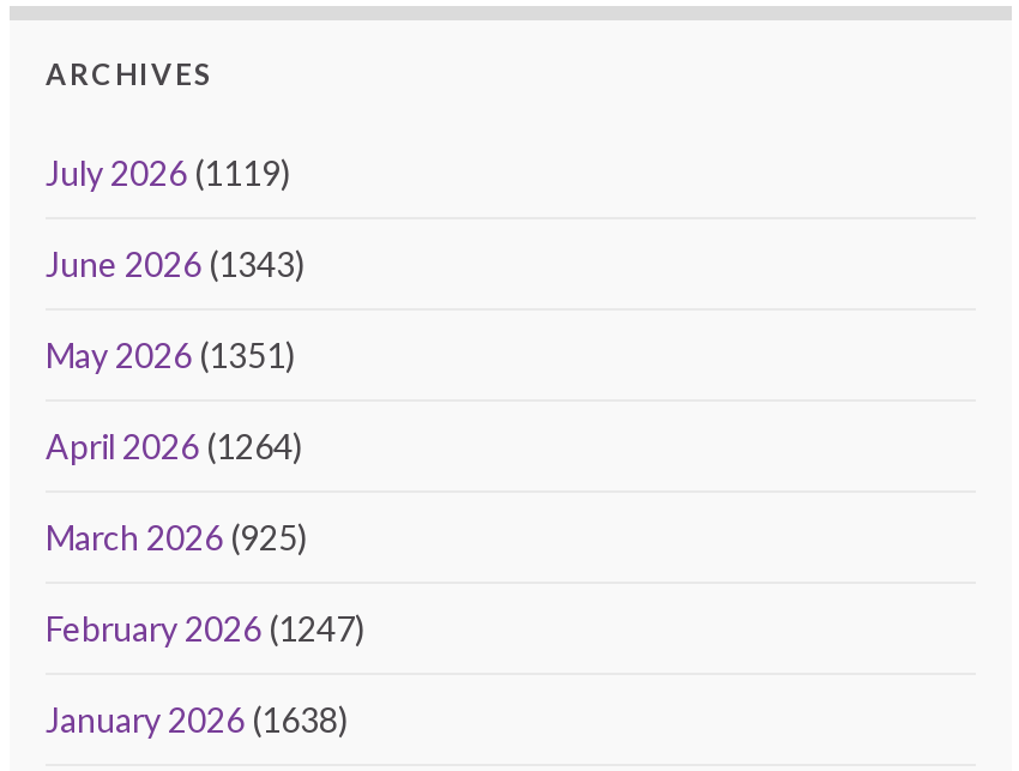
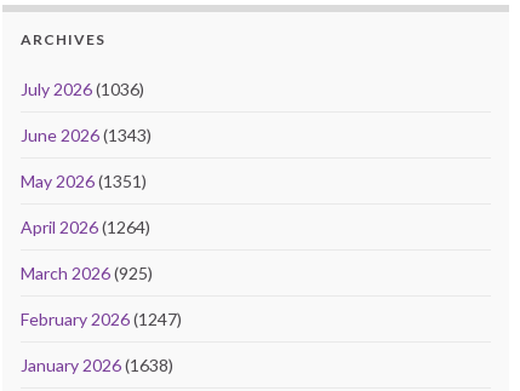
- July 2026 (1119)
+ July 2026 (1036)
